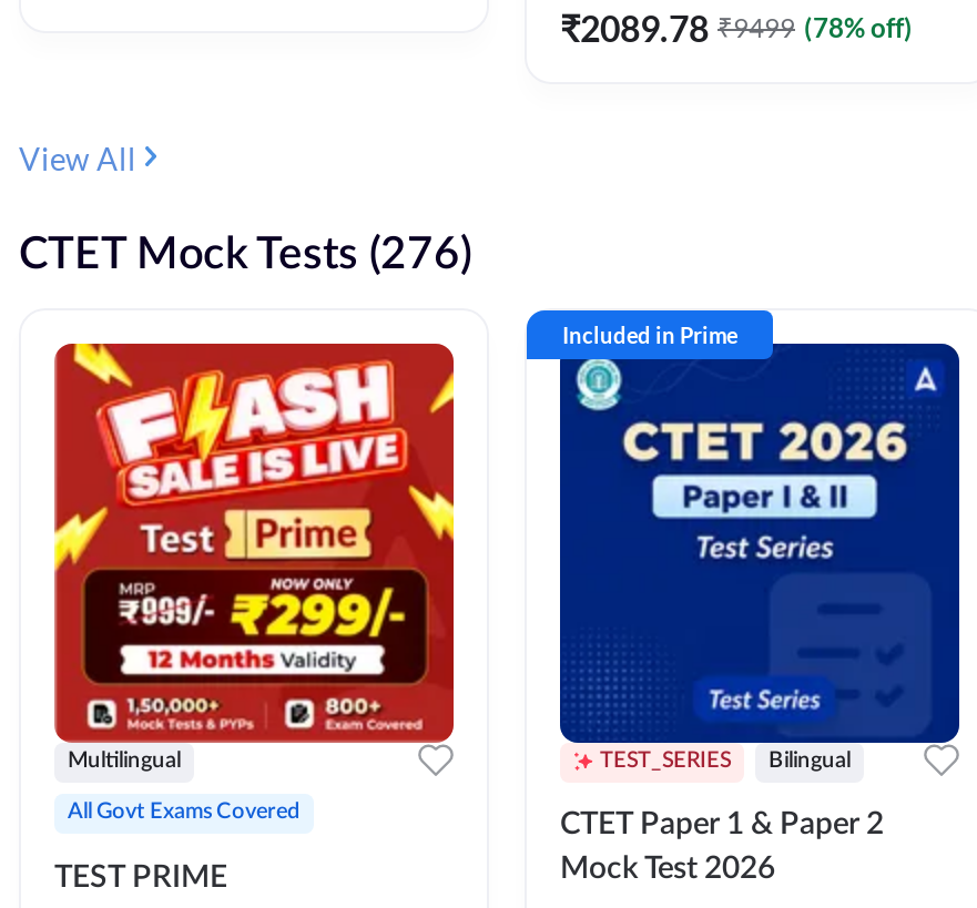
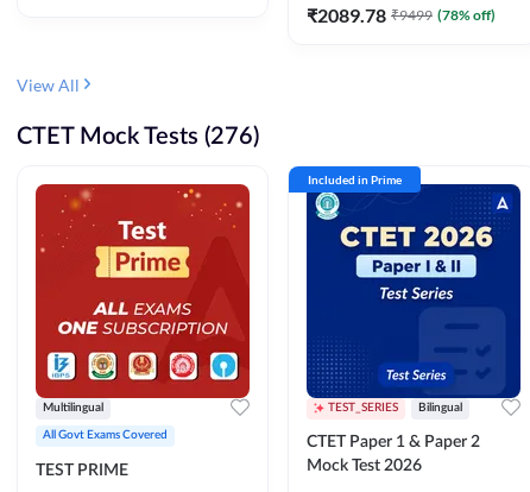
- [image]
+ [image]
